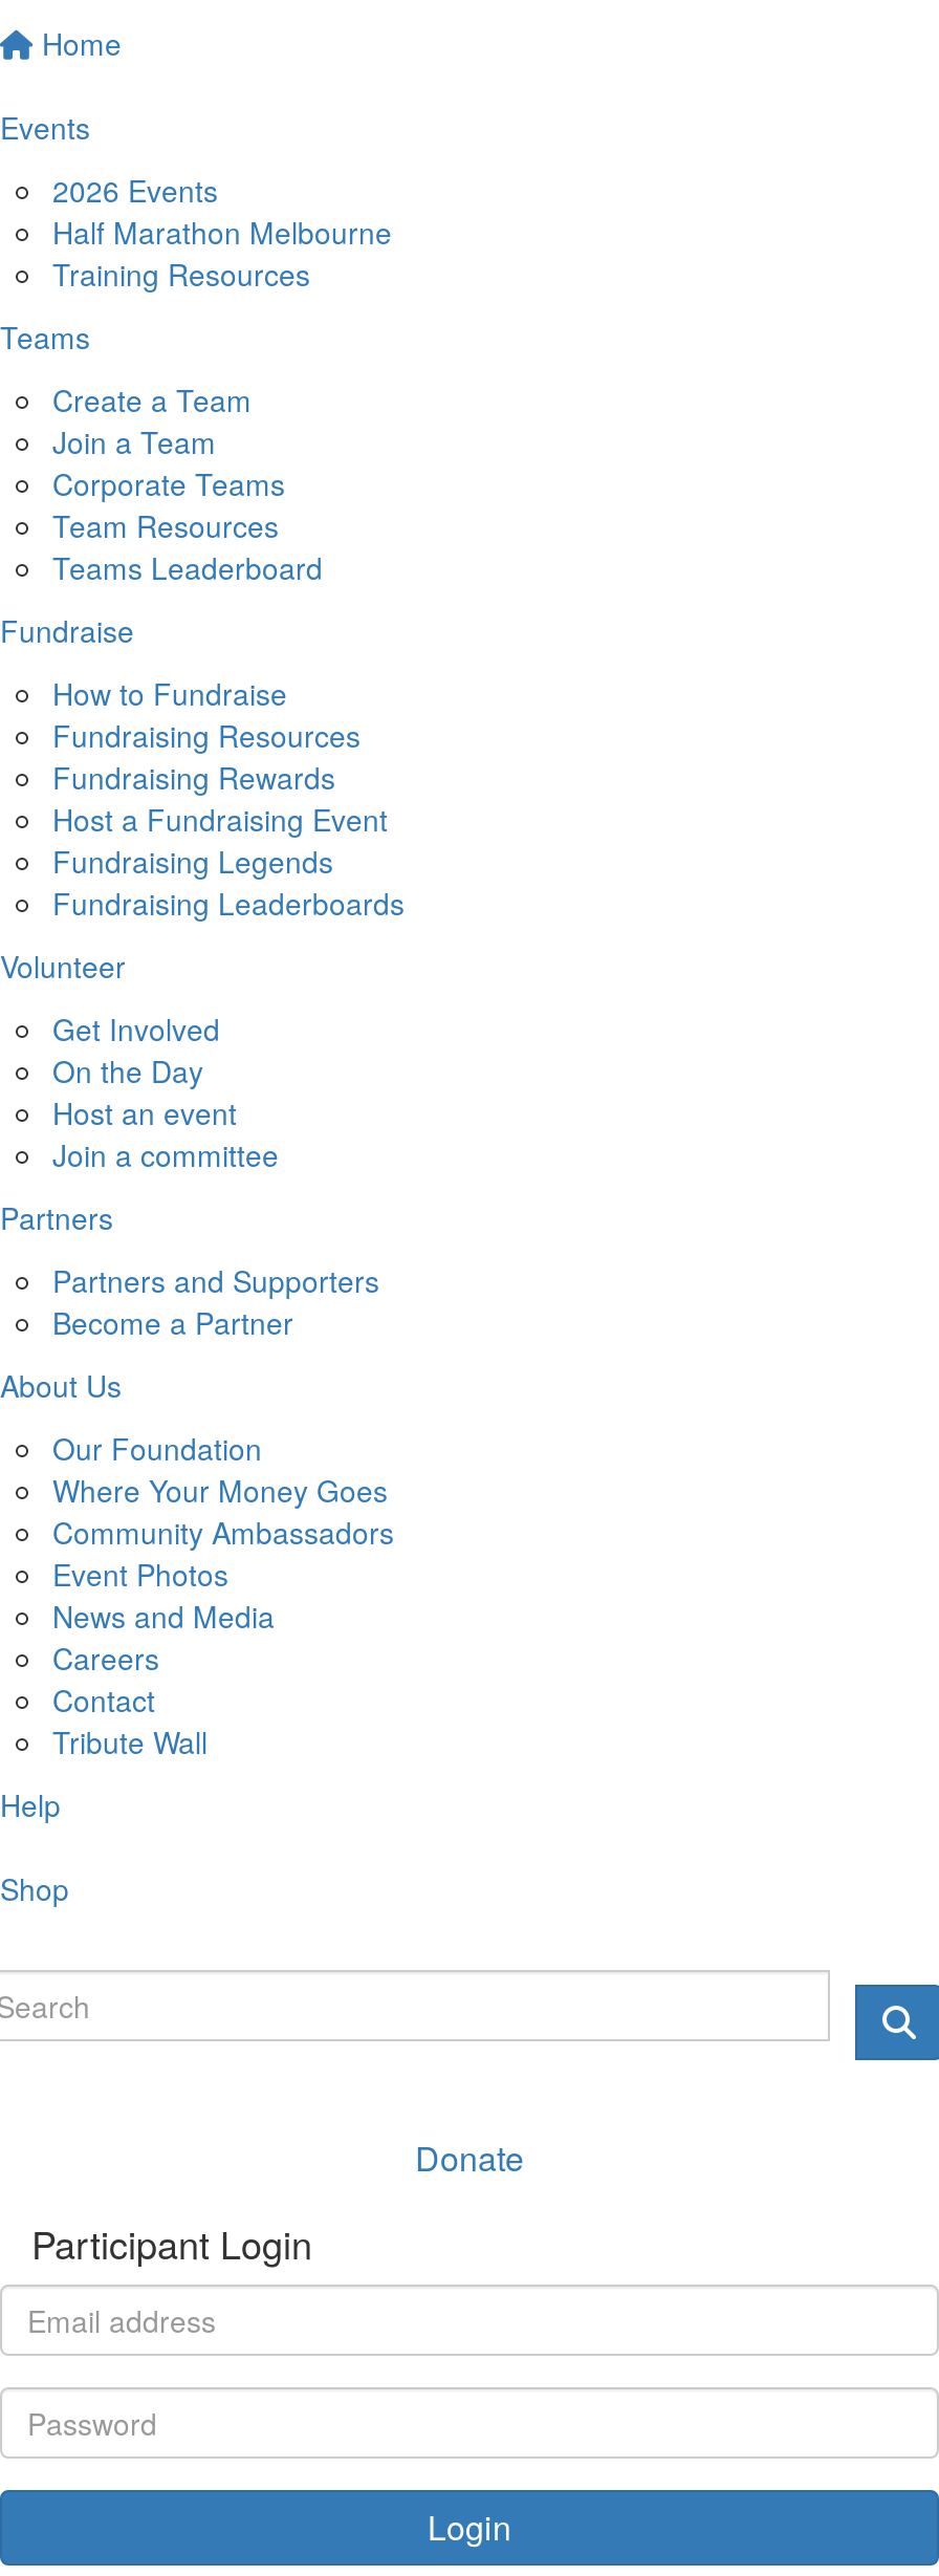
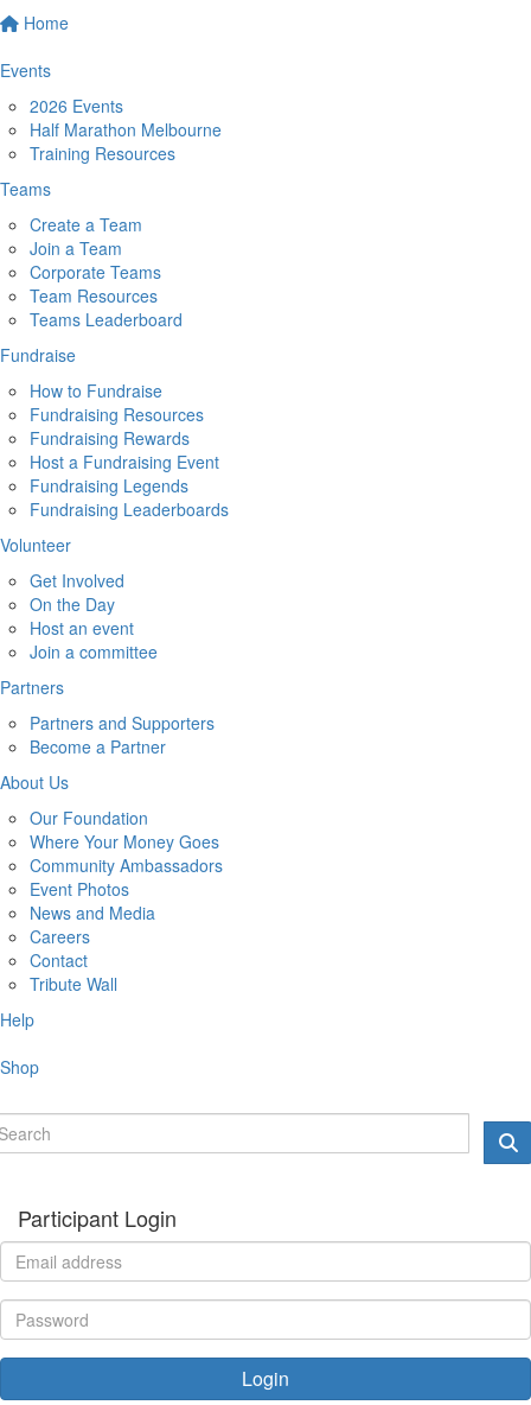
- Donate
